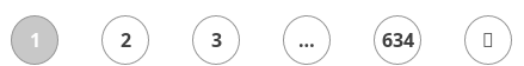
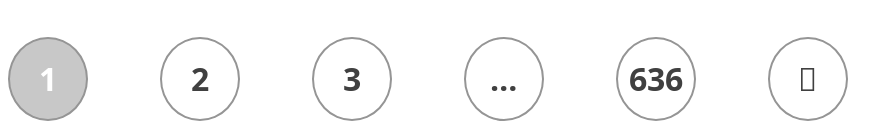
- 634
+ 636
